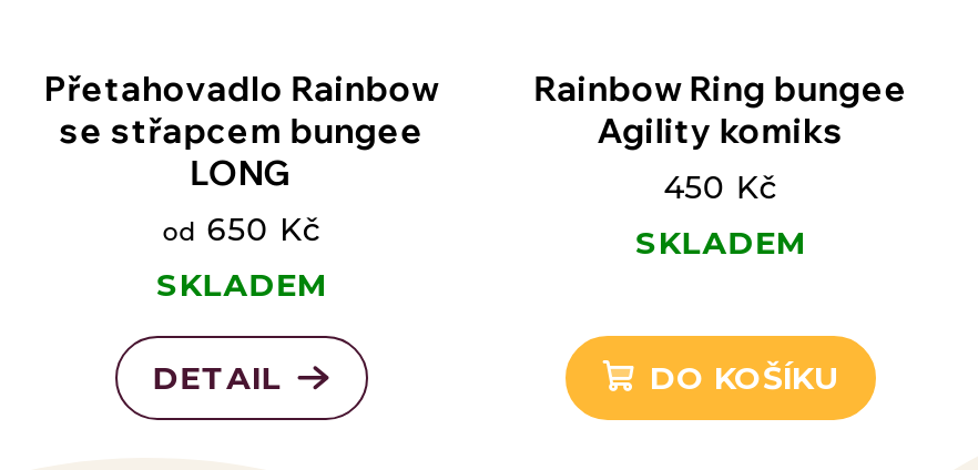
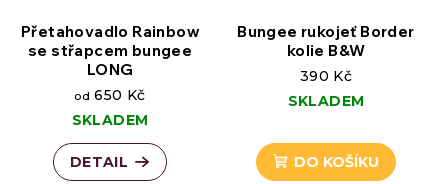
- Rainbow Ring bungee
- Agility komiks
- 450 Kč
+ Bungee rukojeť Border
+ kolie B&W
+ 390 Kč
